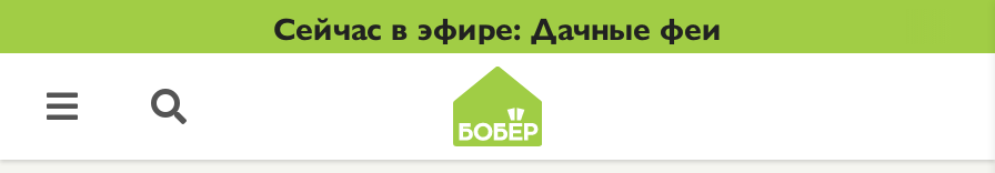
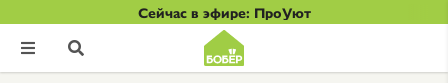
- Сейчас в эфире: Дачные феи
+ Сейчас в эфире: ПроУют
